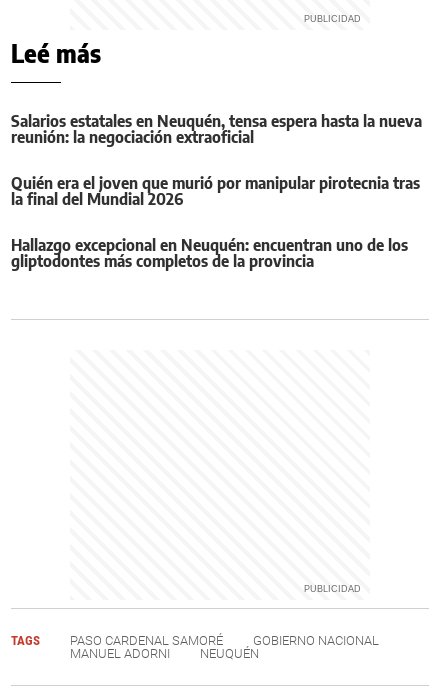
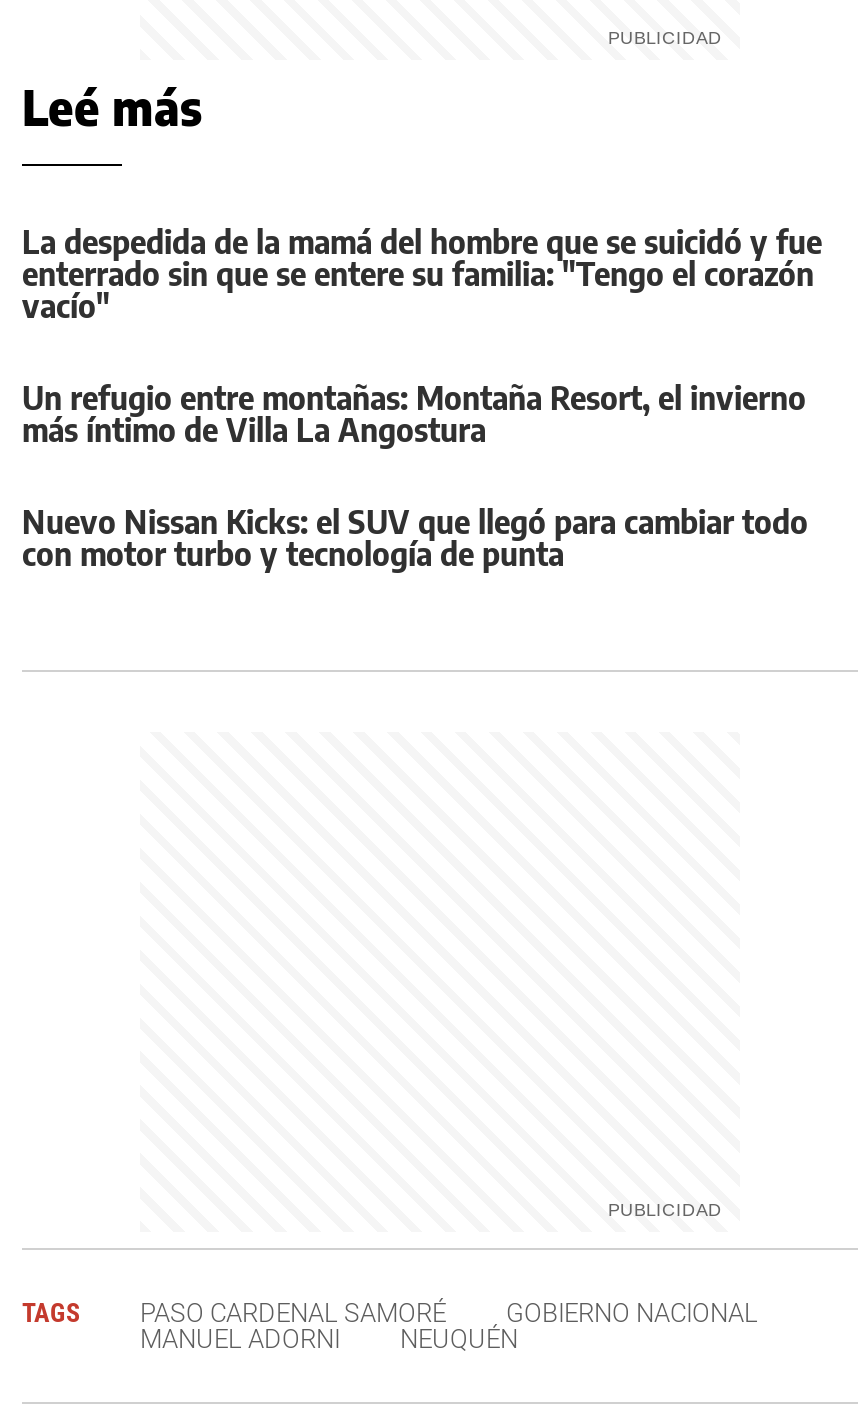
- Salarios estatales en Neuquén, tensa espera hasta la nueva
- reunión: la negociación extraoficial
+ La despedida de la mamá del hombre que se suicidó y fue
+ enterrado sin que se entere su familia: "Tengo el corazón
+ vacío"

- Quién era el joven que murió por manipular pirotecnia tras
- la final del Mundial 2026
+ Un refugio entre montañas: Montaña Resort, el invierno
+ más íntimo de Villa La Angostura

- Hallazgo excepcional en Neuquén: encuentran uno de los
- gliptodontes más completos de la provincia
+ Nuevo Nissan Kicks: el SUV que llegó para cambiar todo
+ con motor turbo y tecnología de punta
